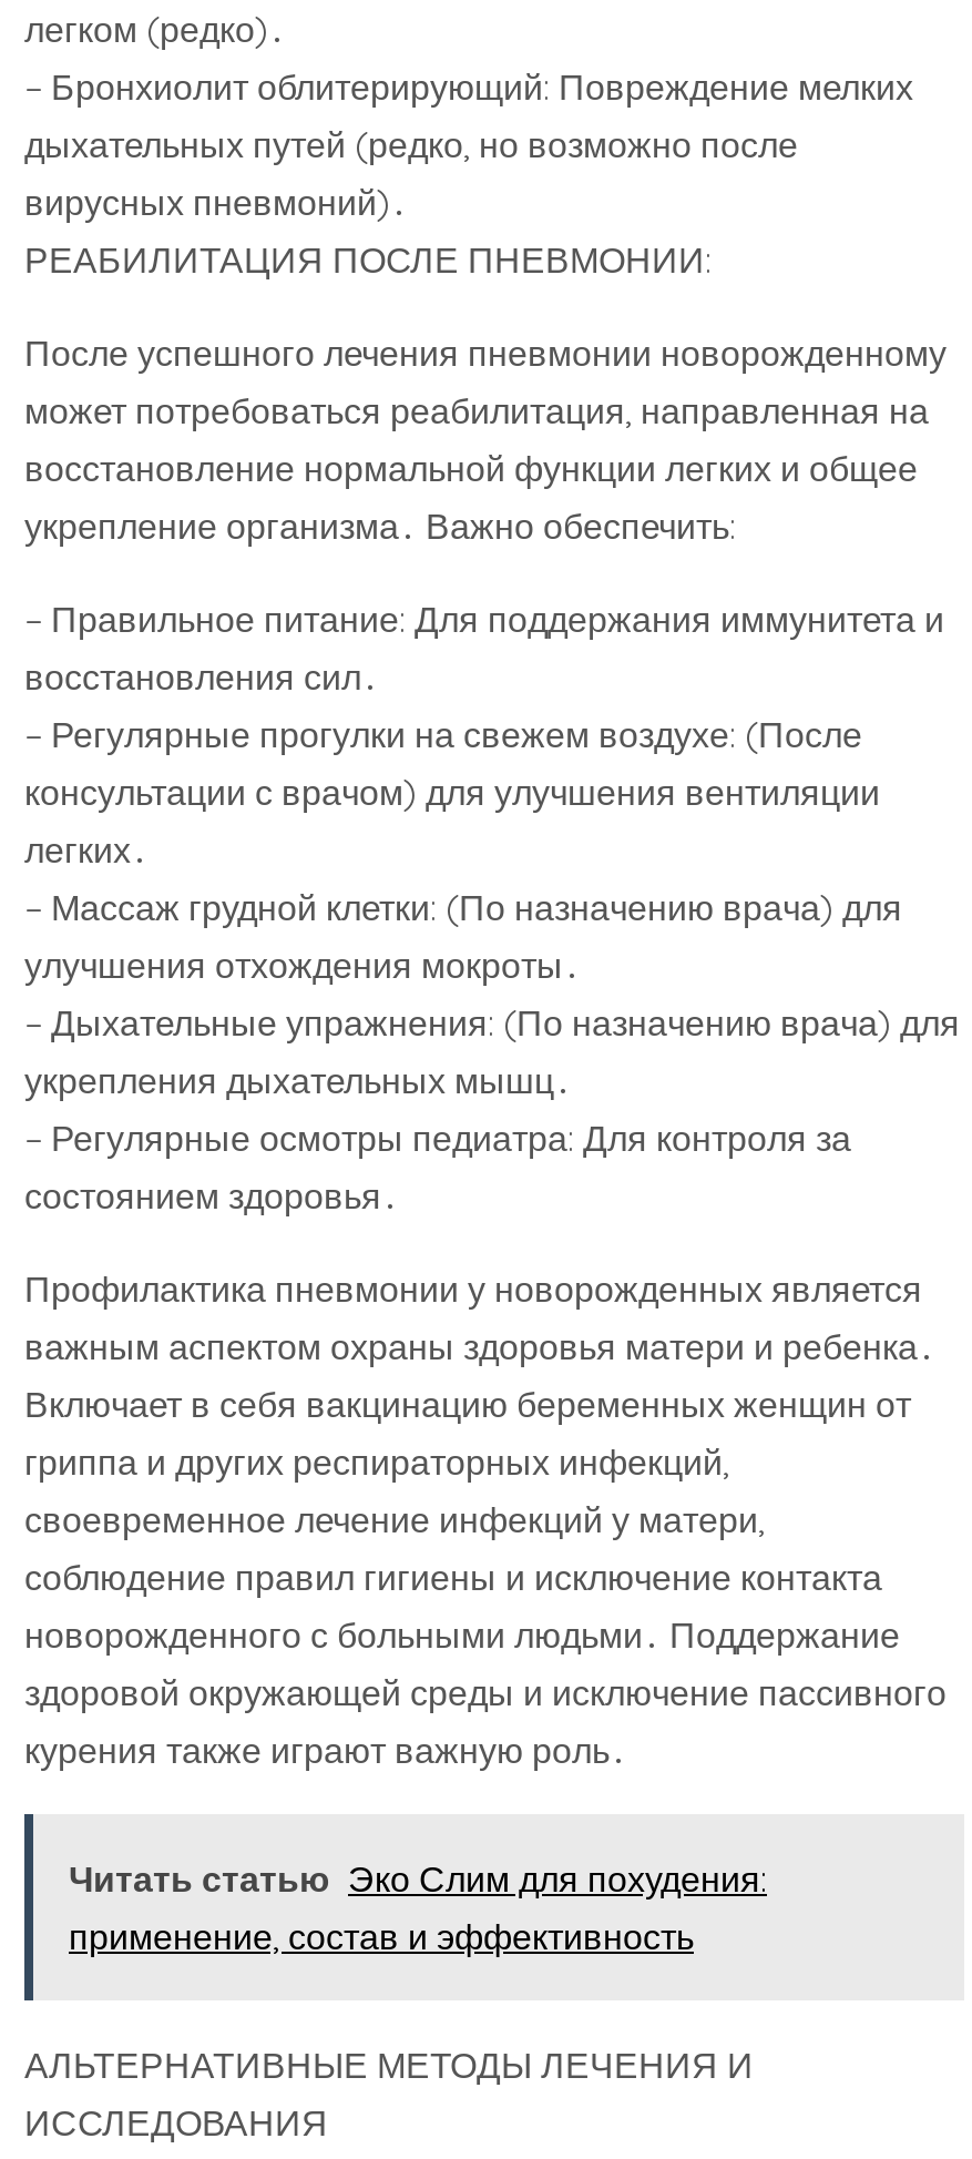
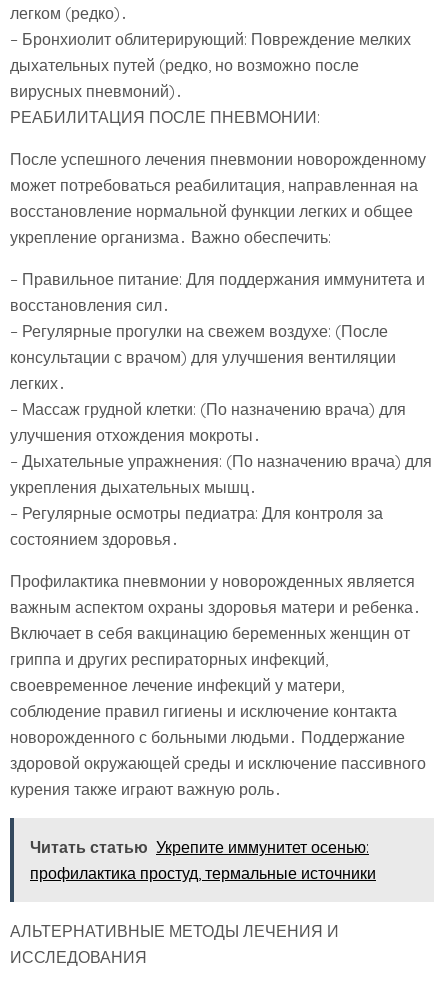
- Читать статью Эко Слим для похудения:
- применение, состав и эффективность
+ Читать статью Укрепите иммунитет осенью:
+ профилактика простуд, термальные источники
